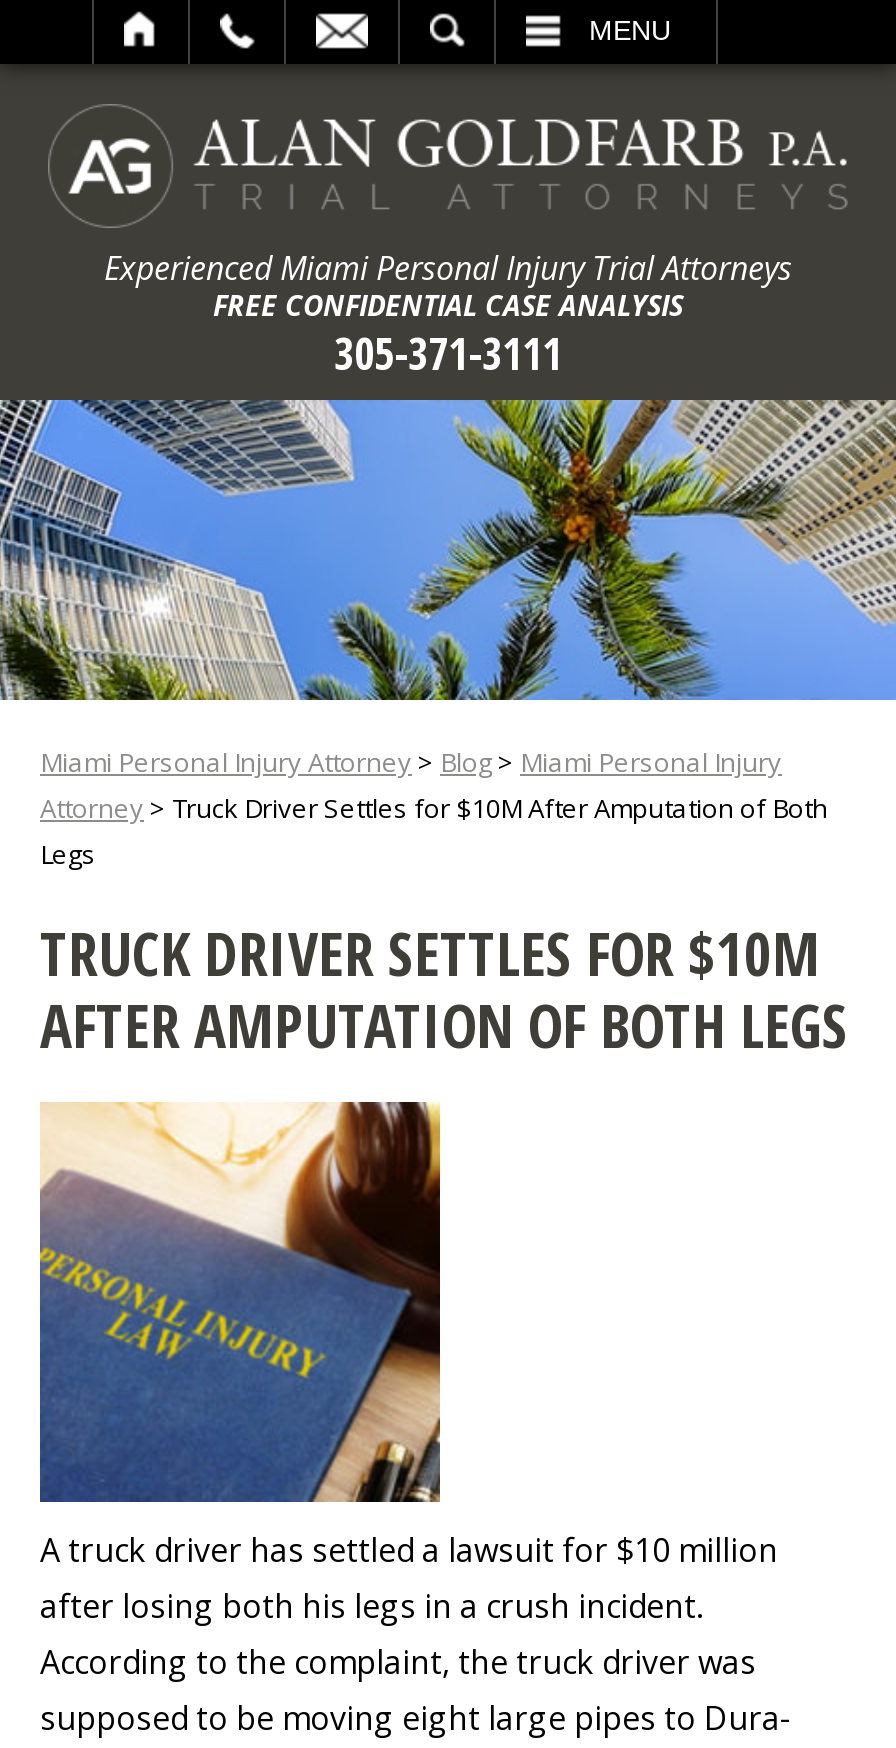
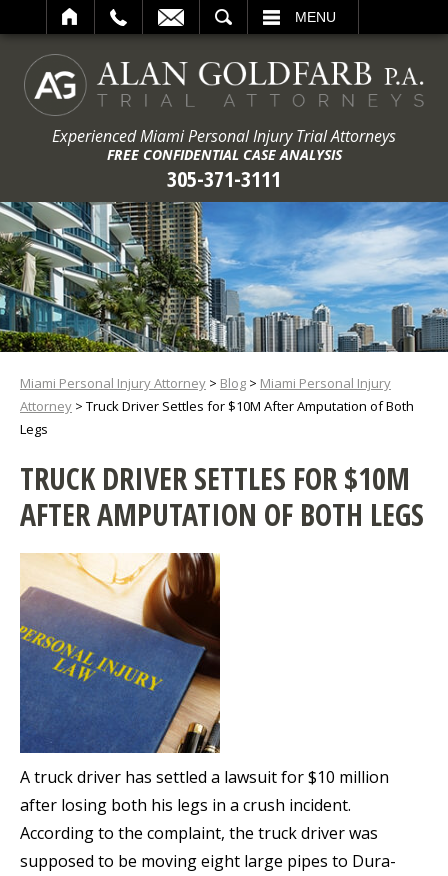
- [image]
+ [image]
